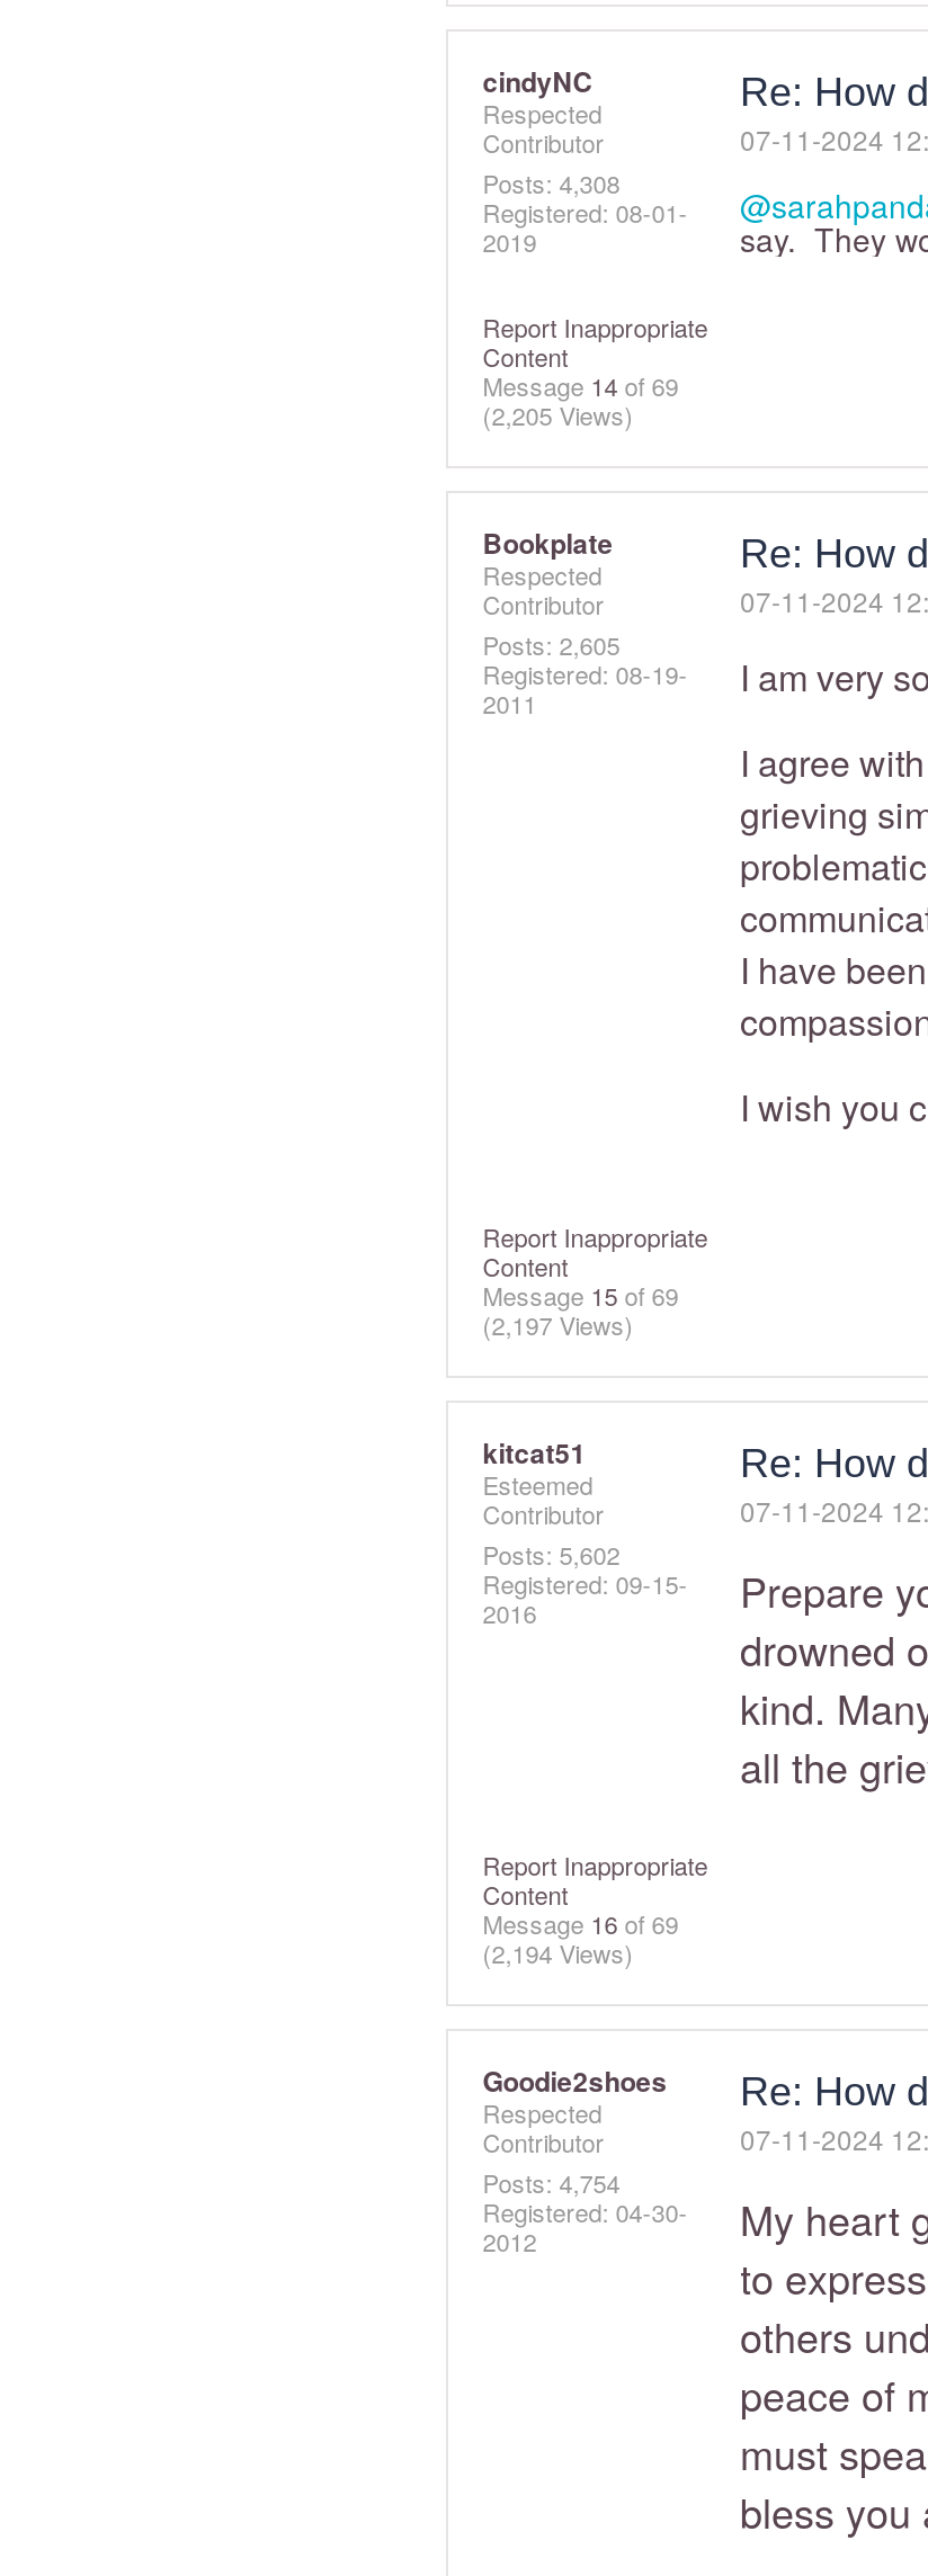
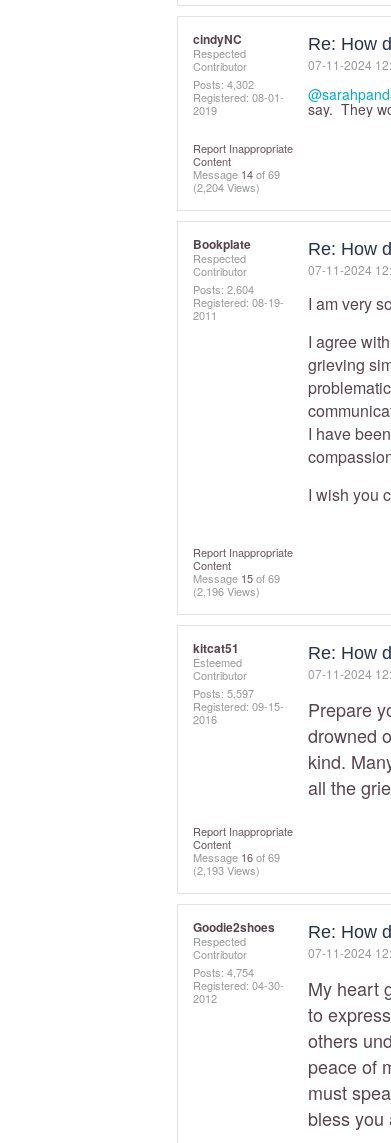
- Posts: 4,308
+ Posts: 4,302

- (2,205 Views)
+ (2,204 Views)

- Posts: 2,605
+ Posts: 2,604

- (2,197 Views)
+ (2,196 Views)

- Posts: 5,602
+ Posts: 5,597

- (2,194 Views)
+ (2,193 Views)
